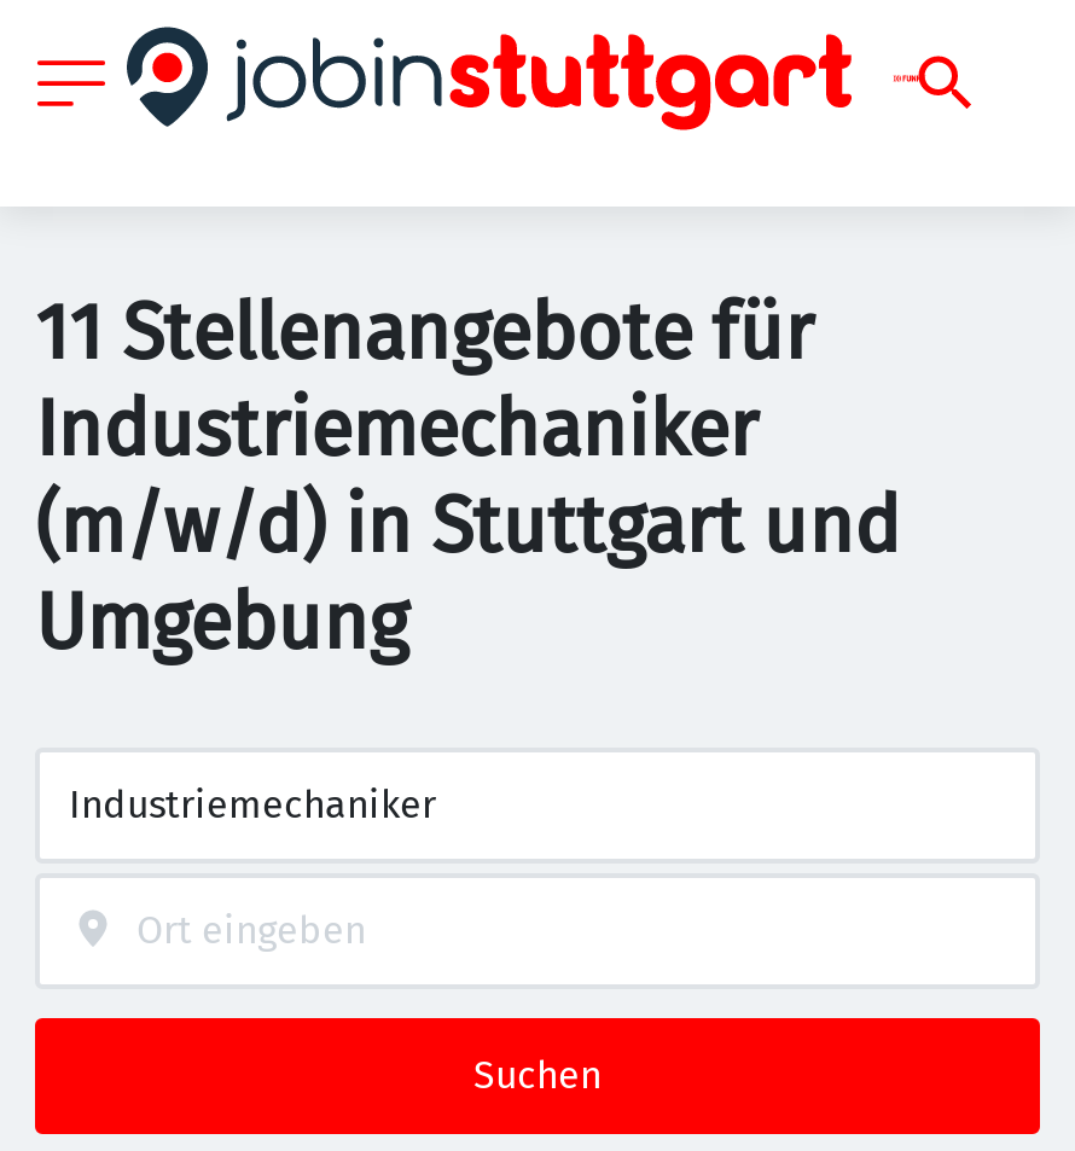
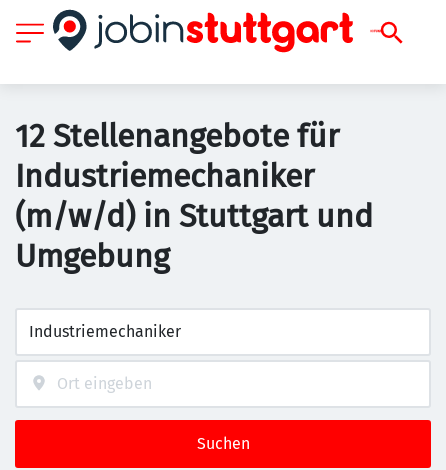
- 11 Stellenangebote für
+ 12 Stellenangebote für
